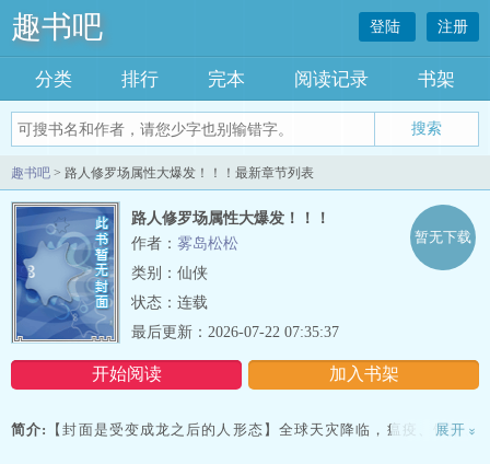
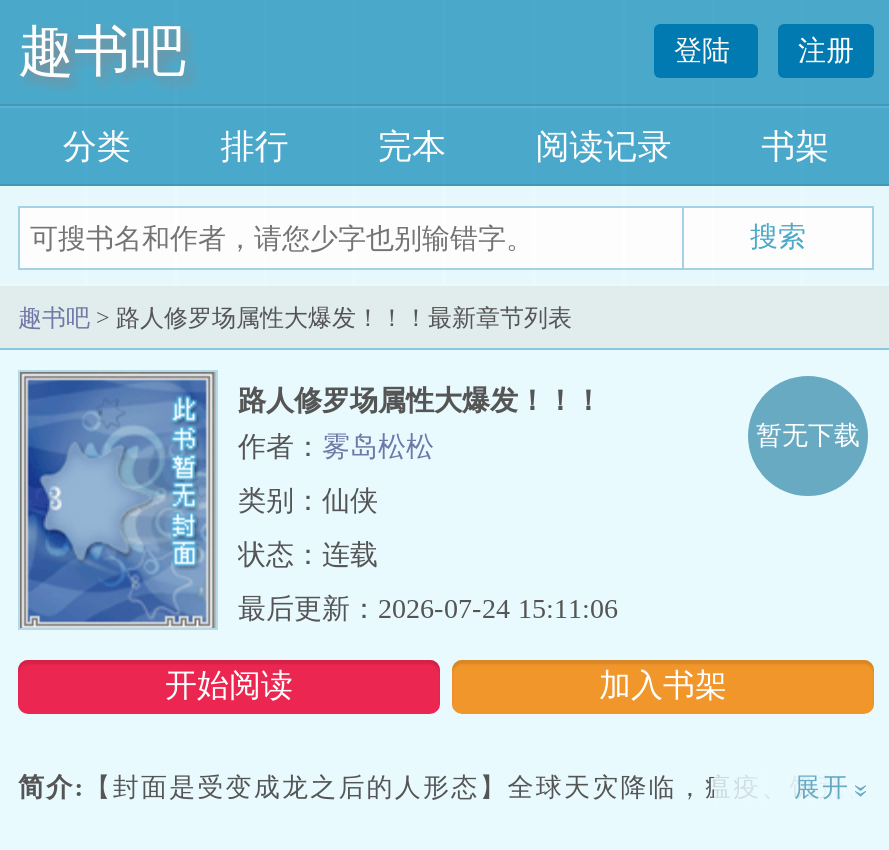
- 最后更新：2026-07-22 07:35:37
+ 最后更新：2026-07-24 15:11:06
